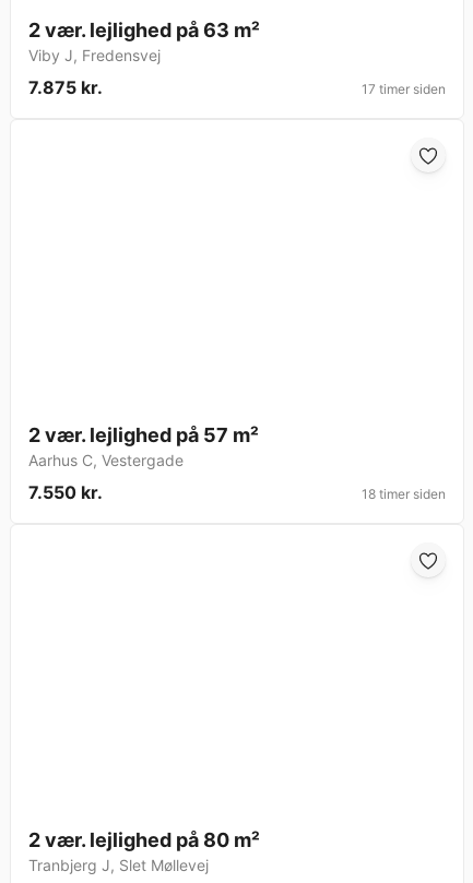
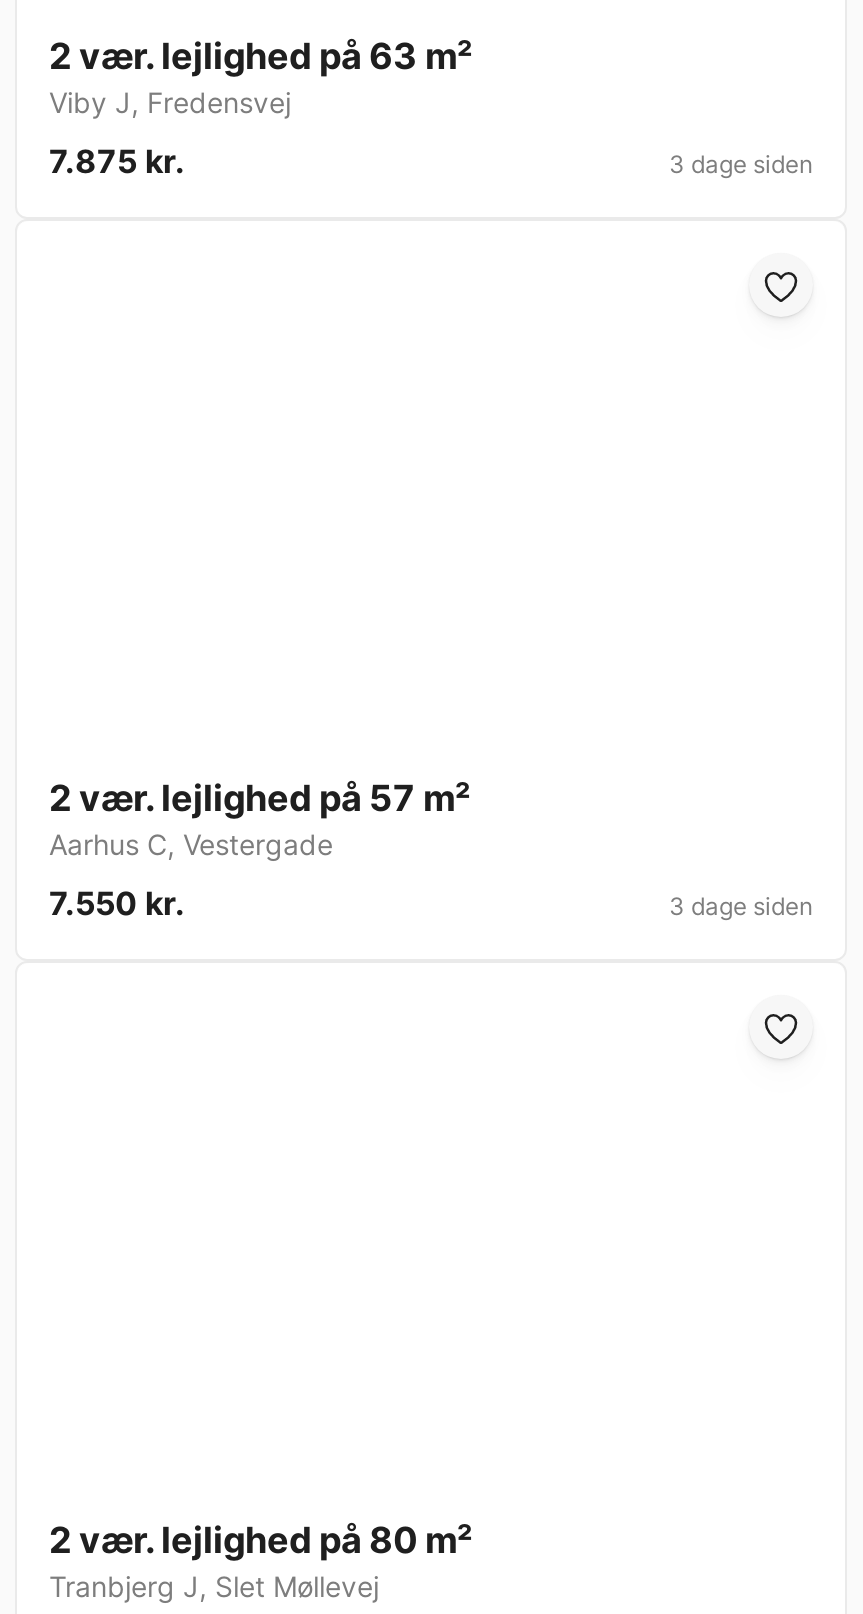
- 17 timer siden
+ 3 dage siden

- 18 timer siden
+ 3 dage siden
